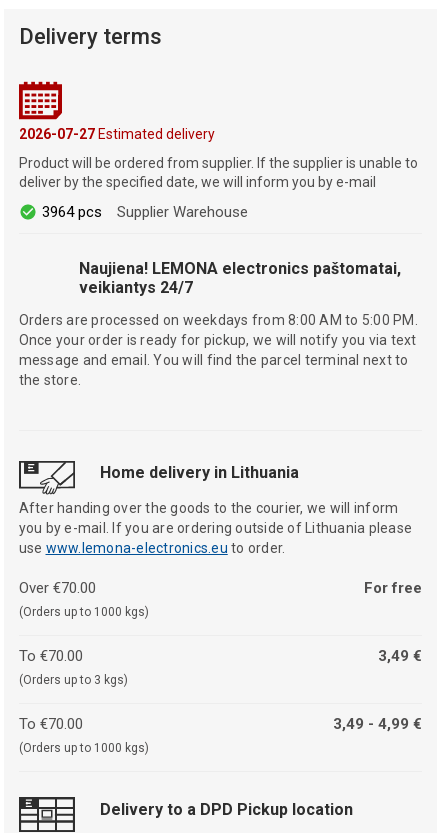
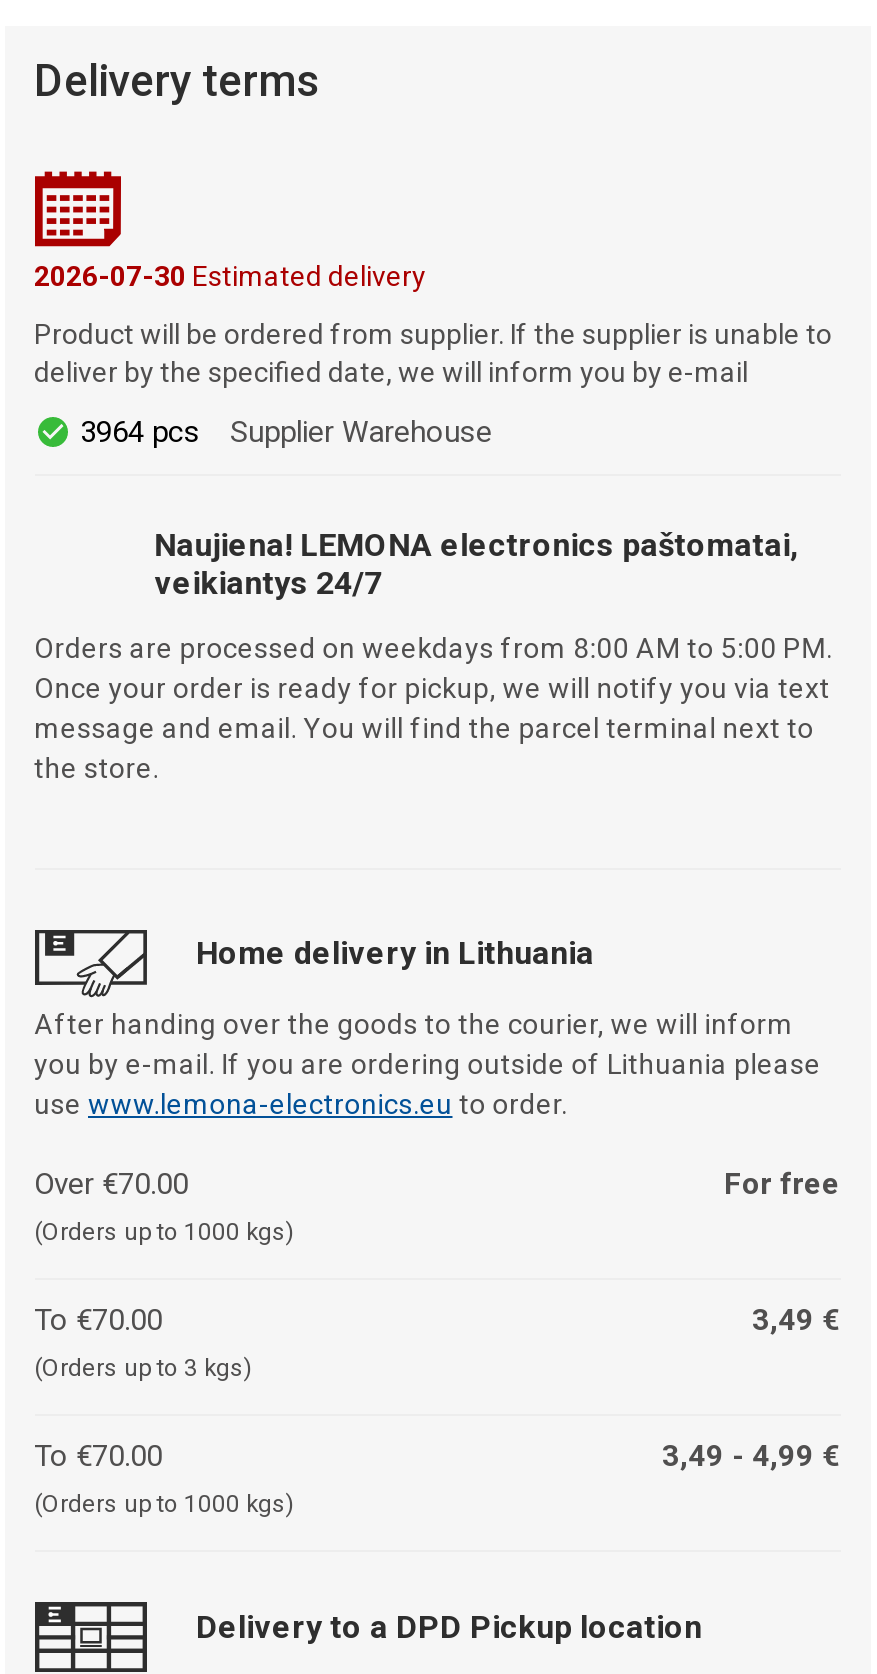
- 2026-07-27 Estimated delivery
+ 2026-07-30 Estimated delivery
